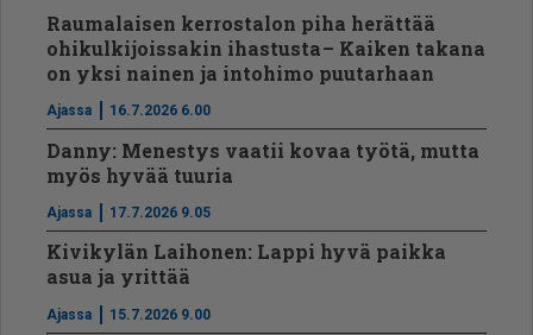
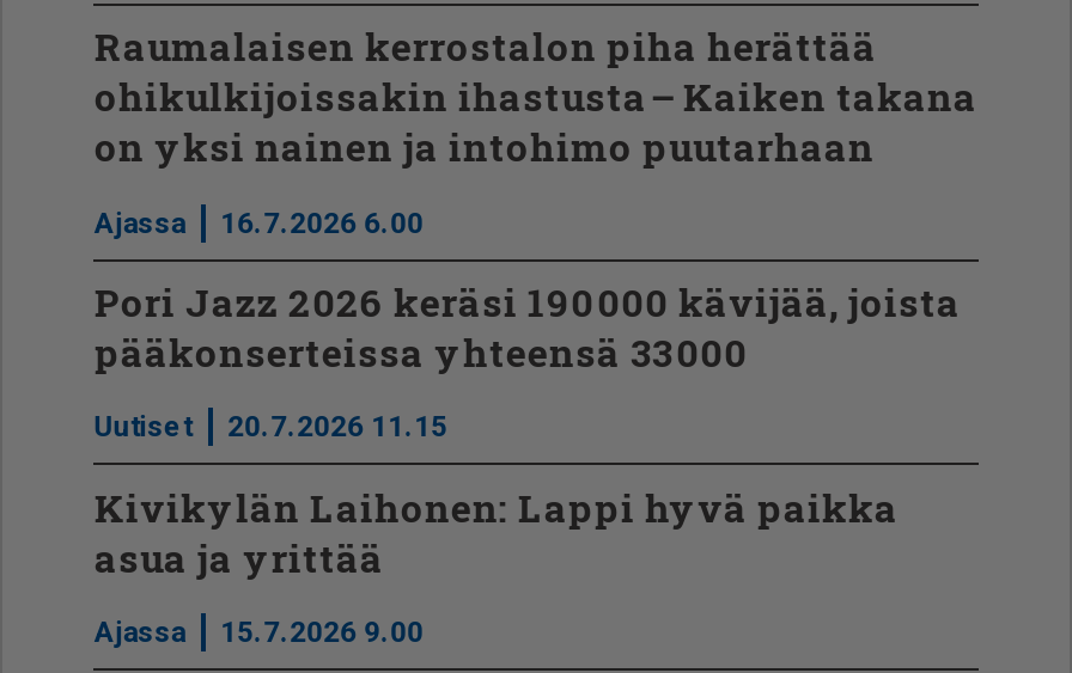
- Danny: Menestys vaatii kovaa työtä, mutta
- myös hyvää tuuria
+ Pori Jazz 2026 keräsi 190 000 kävijää, joista
+ pääkonserteissa yhteensä 33 000

- Ajassa
- 17.7.2026 9.05
+ Uutiset
+ 20.7.2026 11.15
